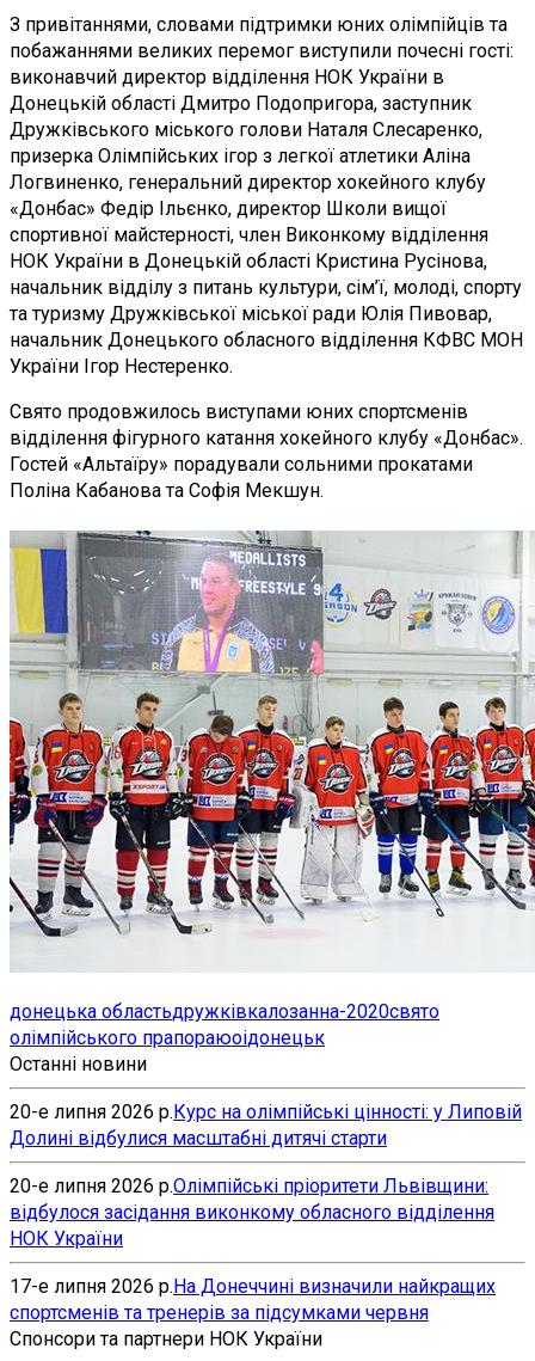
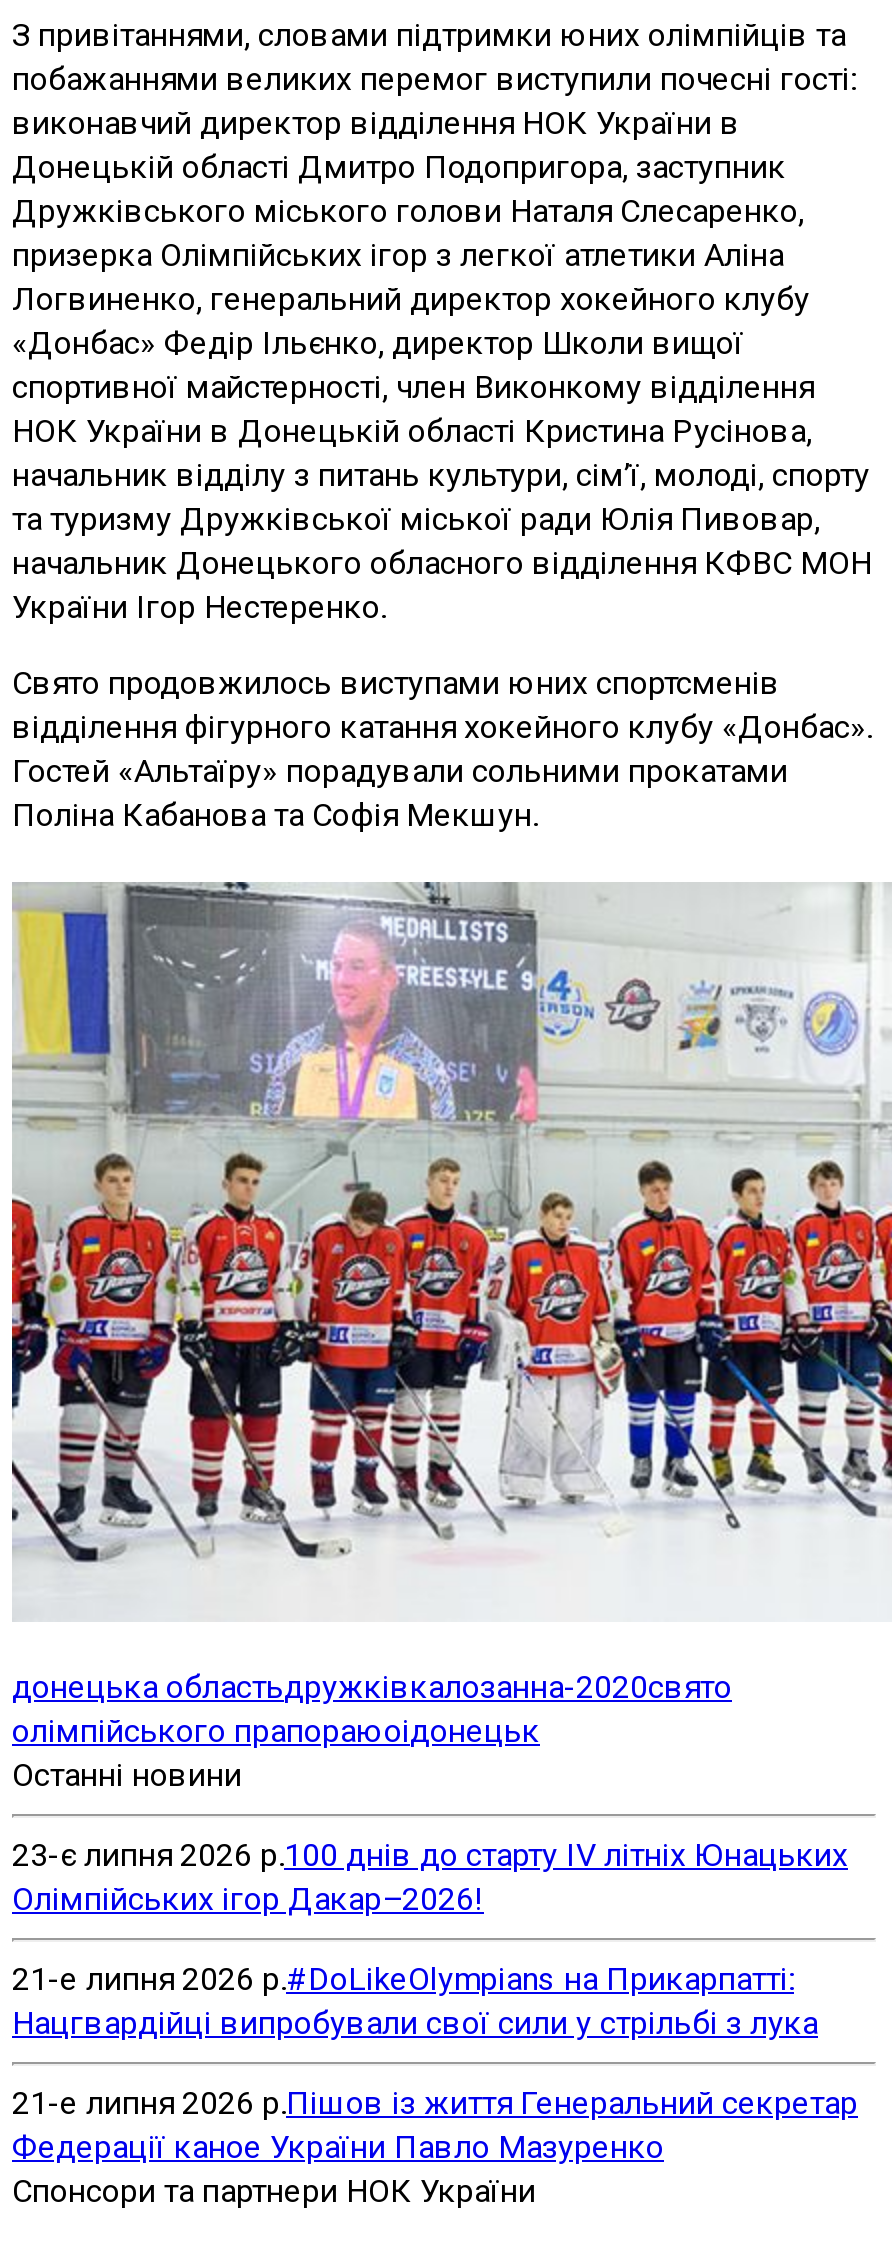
- 20-е липня 2026 р.Курс на олімпійські цінності: у Липовій
- Долині відбулися масштабні дитячі старти
+ 23-є липня 2026 р.100 днів до старту IV літніх Юнацьких
+ Олімпійських ігор Дакар–2026!

- 20-е липня 2026 р. Олімпійські пріоритети Львівщини:
- відбулося засідання виконкому обласного відділення
- НОК України
+ 21-е липня 2026 р.#DoLikeOlympians на Прикарпатті:
+ Нацгвардійці випробували свої сили у стрільбі з лука

- 17-е липня 2026 р.На Донеччині визначили найкращих
- спортсменів та тренерів за підсумками червня
+ 21-е липня 2026 р.Пішов із життя Генеральний секретар
+ Федерації каное України Павло Мазуренко
